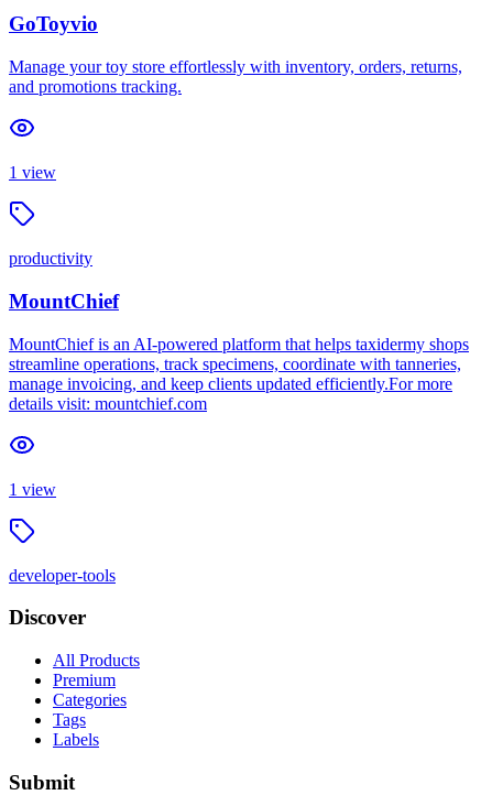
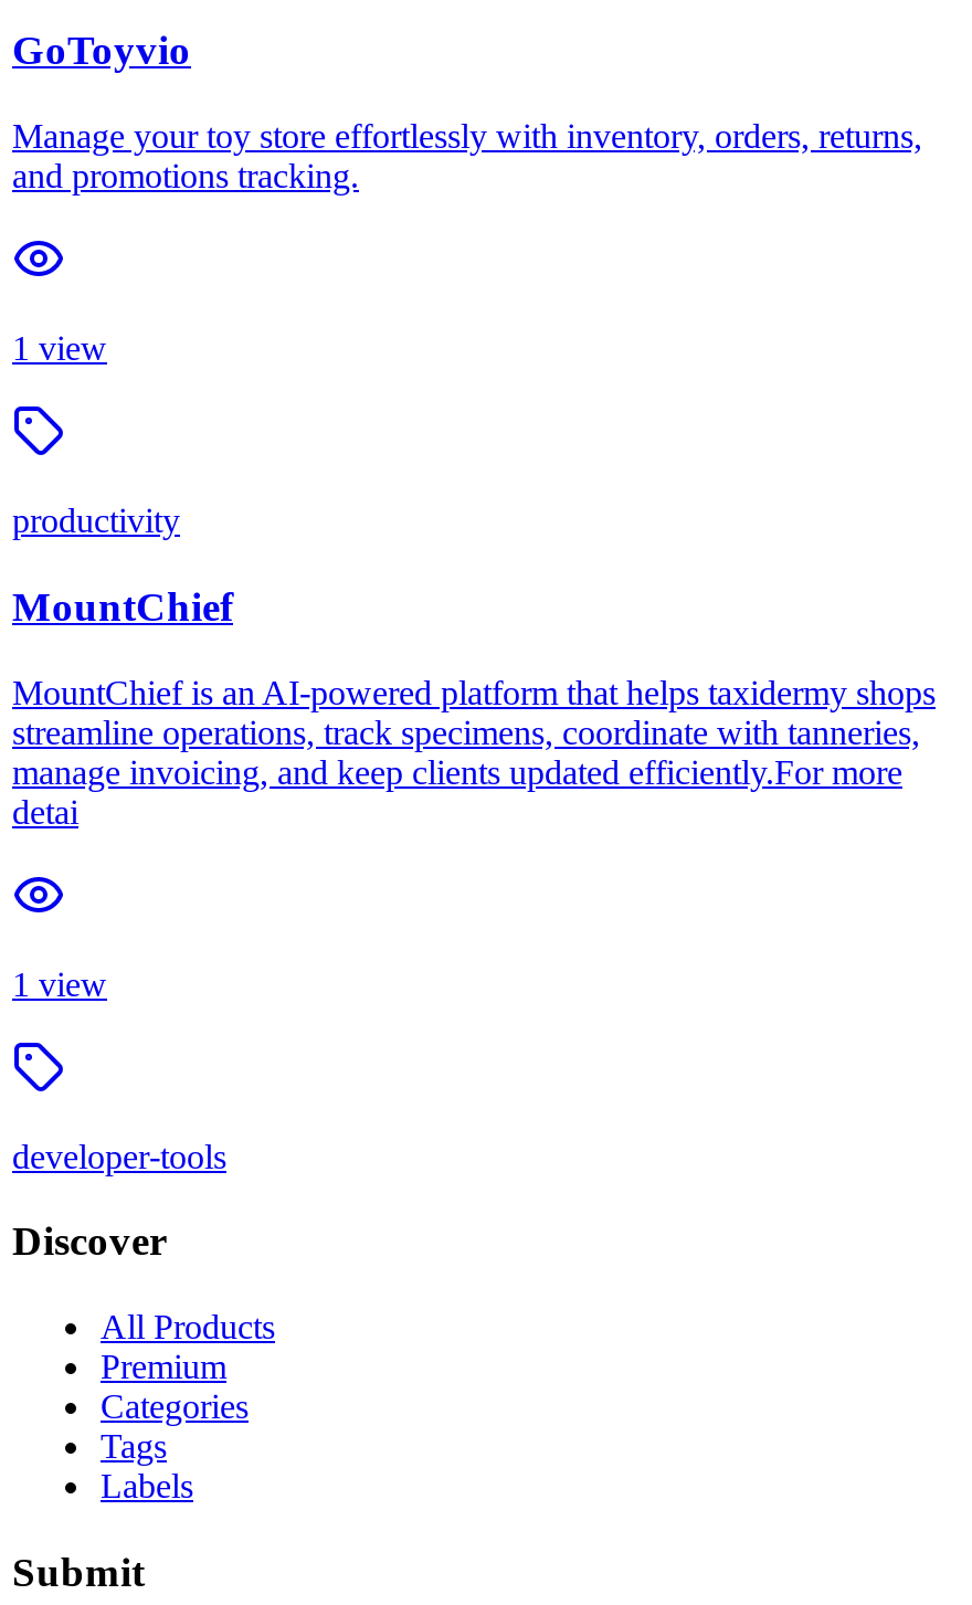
- details visit: mountchief.com
+ detai
